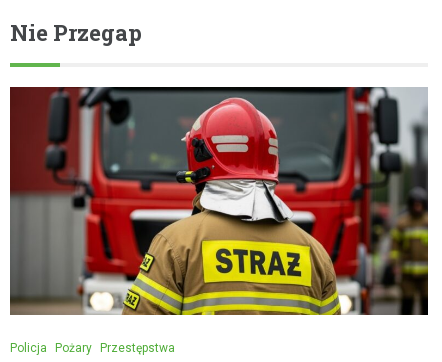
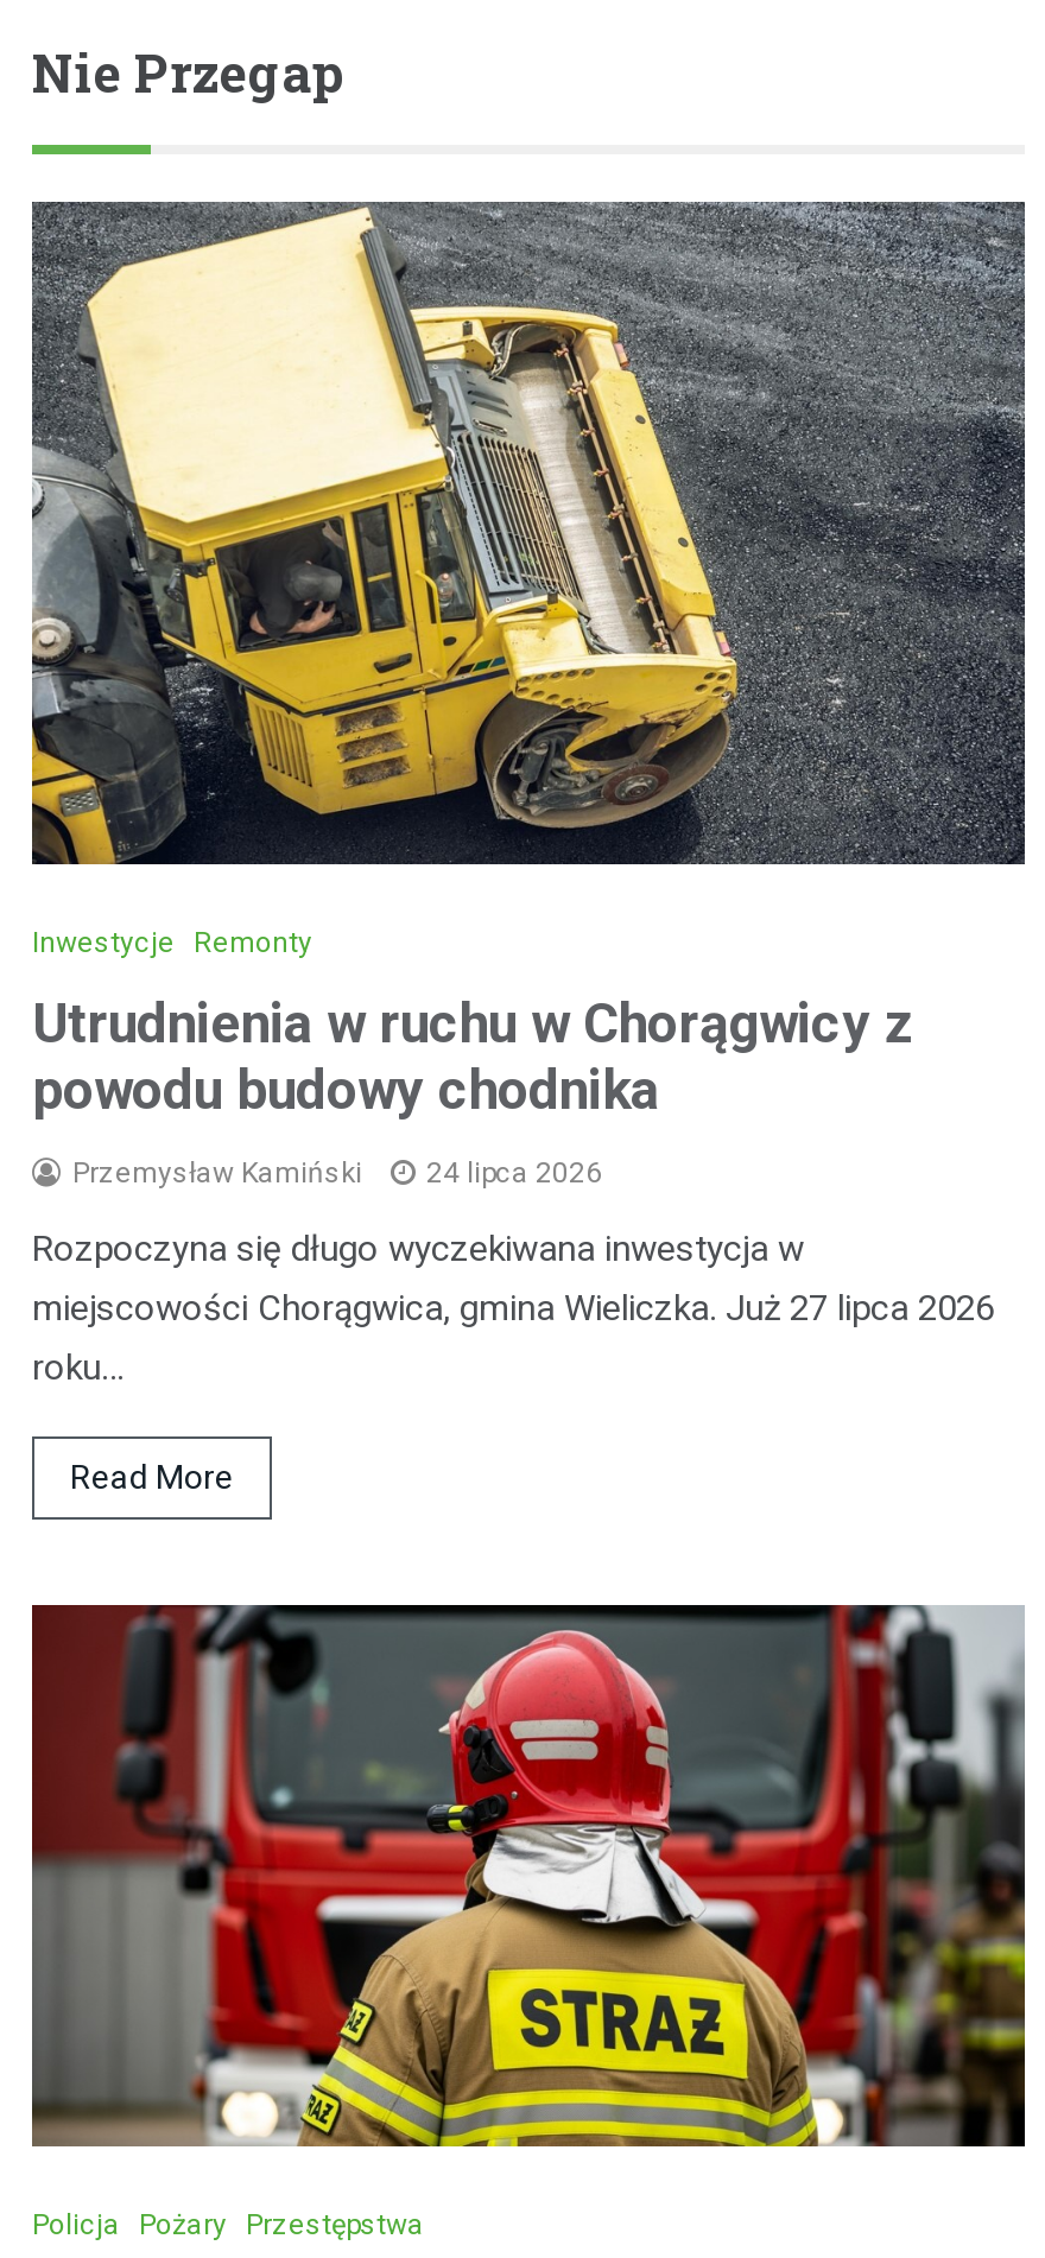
+ [image]
+ Inwestycje Remonty
+ Utrudnienia w ruchu w Chorągwicy z
+ powodu budowy chodnika
+ Przemysław Kamiński
+ 24 lipca 2026
+ Rozpoczyna się długo wyczekiwana inwestycja w
+ miejscowości Chorągwica, gmina Wieliczka. Już 27 lipca 2026
+ roku…
+ Read More
